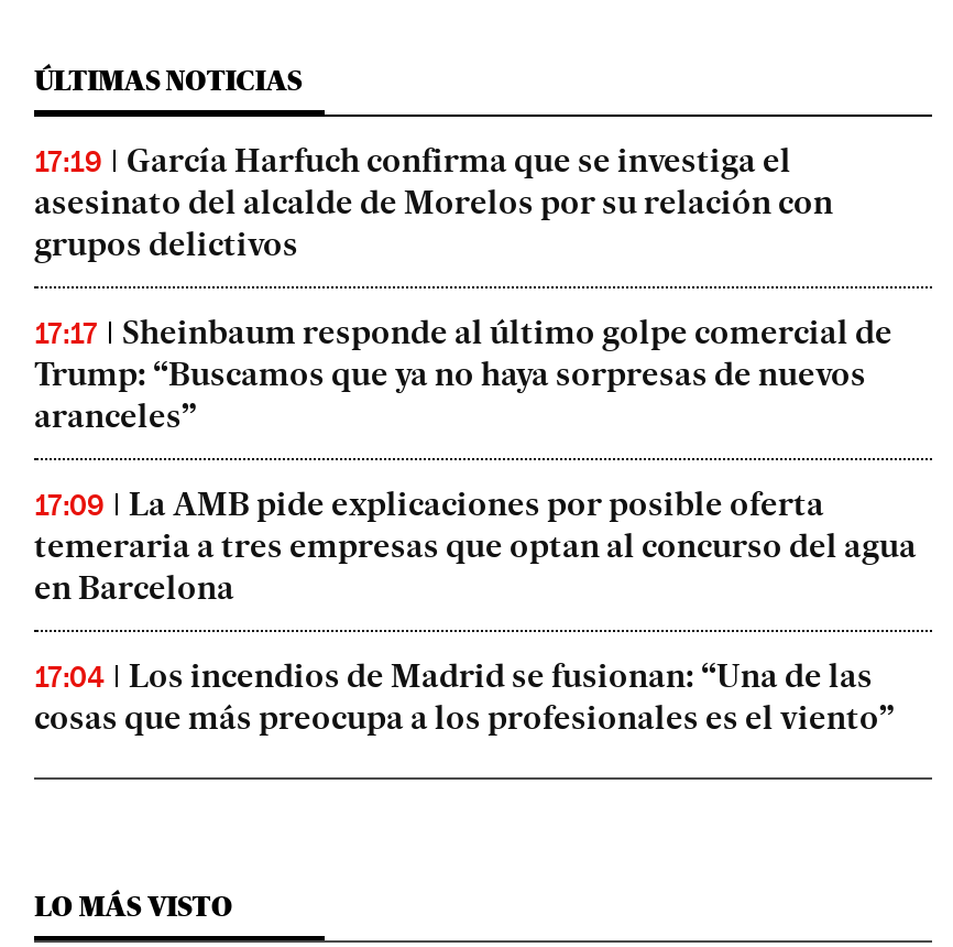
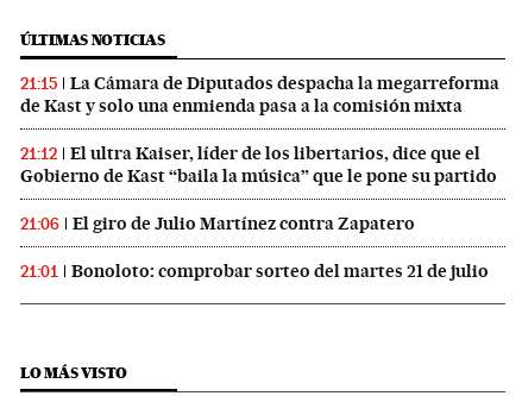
- 17:19
- García Harfuch confirma que se investiga el
- asesinato del alcalde de Morelos por su relación con
- grupos delictivos
+ 21:15
+ La Cámara de Diputados despacha la megarreforma
+ de Kast y solo una enmienda pasa a la comisión mixta

- 17:17
- Sheinbaum responde al último golpe comercial de
- Trump: “Buscamos que ya no haya sorpresas de nuevos
- aranceles”
+ 21:12
+ El ultra Kaiser, líder de los libertarios, dice que el
+ Gobierno de Kast “baila la música” que le pone su partido

- 17:09
- La AMB pide explicaciones por posible oferta
- temeraria a tres empresas que optan al concurso del agua
- en Barcelona
+ 21:06
+ El giro de Julio Martínez contra Zapatero

- 17:04
- Los incendios de Madrid se fusionan: “Una de las
- cosas que más preocupa a los profesionales es el viento”
+ 21:01
+ Bonoloto: comprobar sorteo del martes 21 de julio
